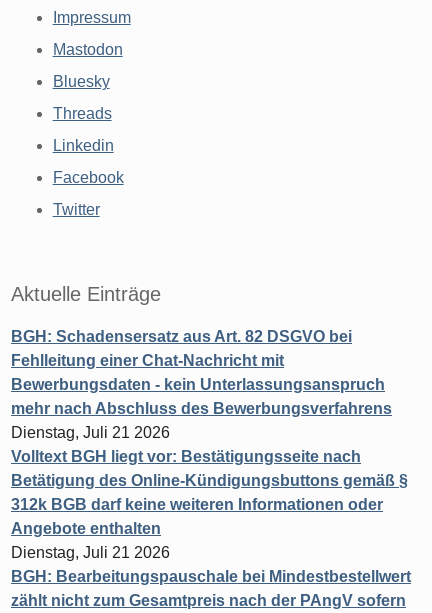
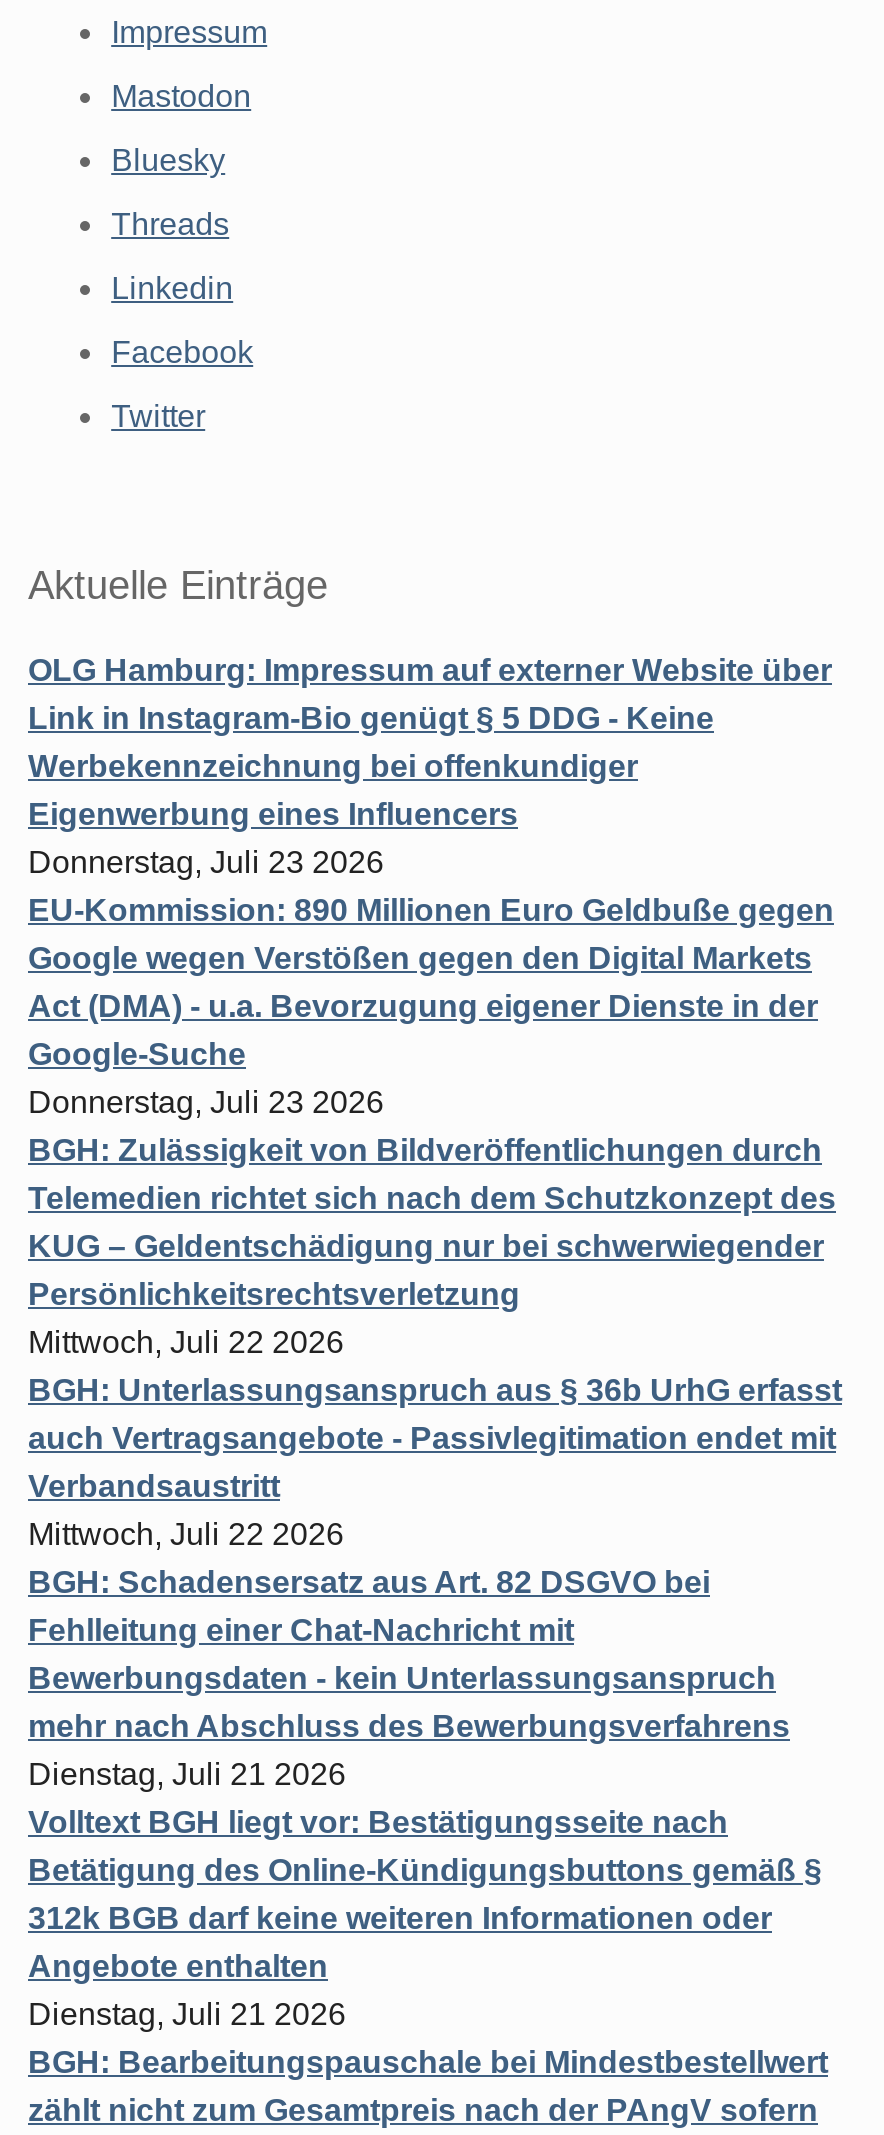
+ OLG Hamburg: Impressum auf externer Website über
+ Link in Instagram-Bio genügt § 5 DDG - Keine
+ Werbekennzeichnung bei offenkundiger
+ Eigenwerbung eines Influencers
+ Donnerstag, Juli 23 2026
+ EU-Kommission: 890 Millionen Euro Geldbuße gegen
+ Google wegen Verstößen gegen den Digital Markets
+ Act (DMA) - u.a. Bevorzugung eigener Dienste in der
+ Google-Suche
+ Donnerstag, Juli 23 2026
+ BGH: Zulässigkeit von Bildveröffentlichungen durch
+ Telemedien richtet sich nach dem Schutzkonzept des
+ KUG – Geldentschädigung nur bei schwerwiegender
+ Persönlichkeitsrechtsverletzung
+ Mittwoch, Juli 22 2026
+ BGH: Unterlassungsanspruch aus § 36b UrhG erfasst
+ auch Vertragsangebote - Passivlegitimation endet mit
+ Verbandsaustritt
+ Mittwoch, Juli 22 2026
